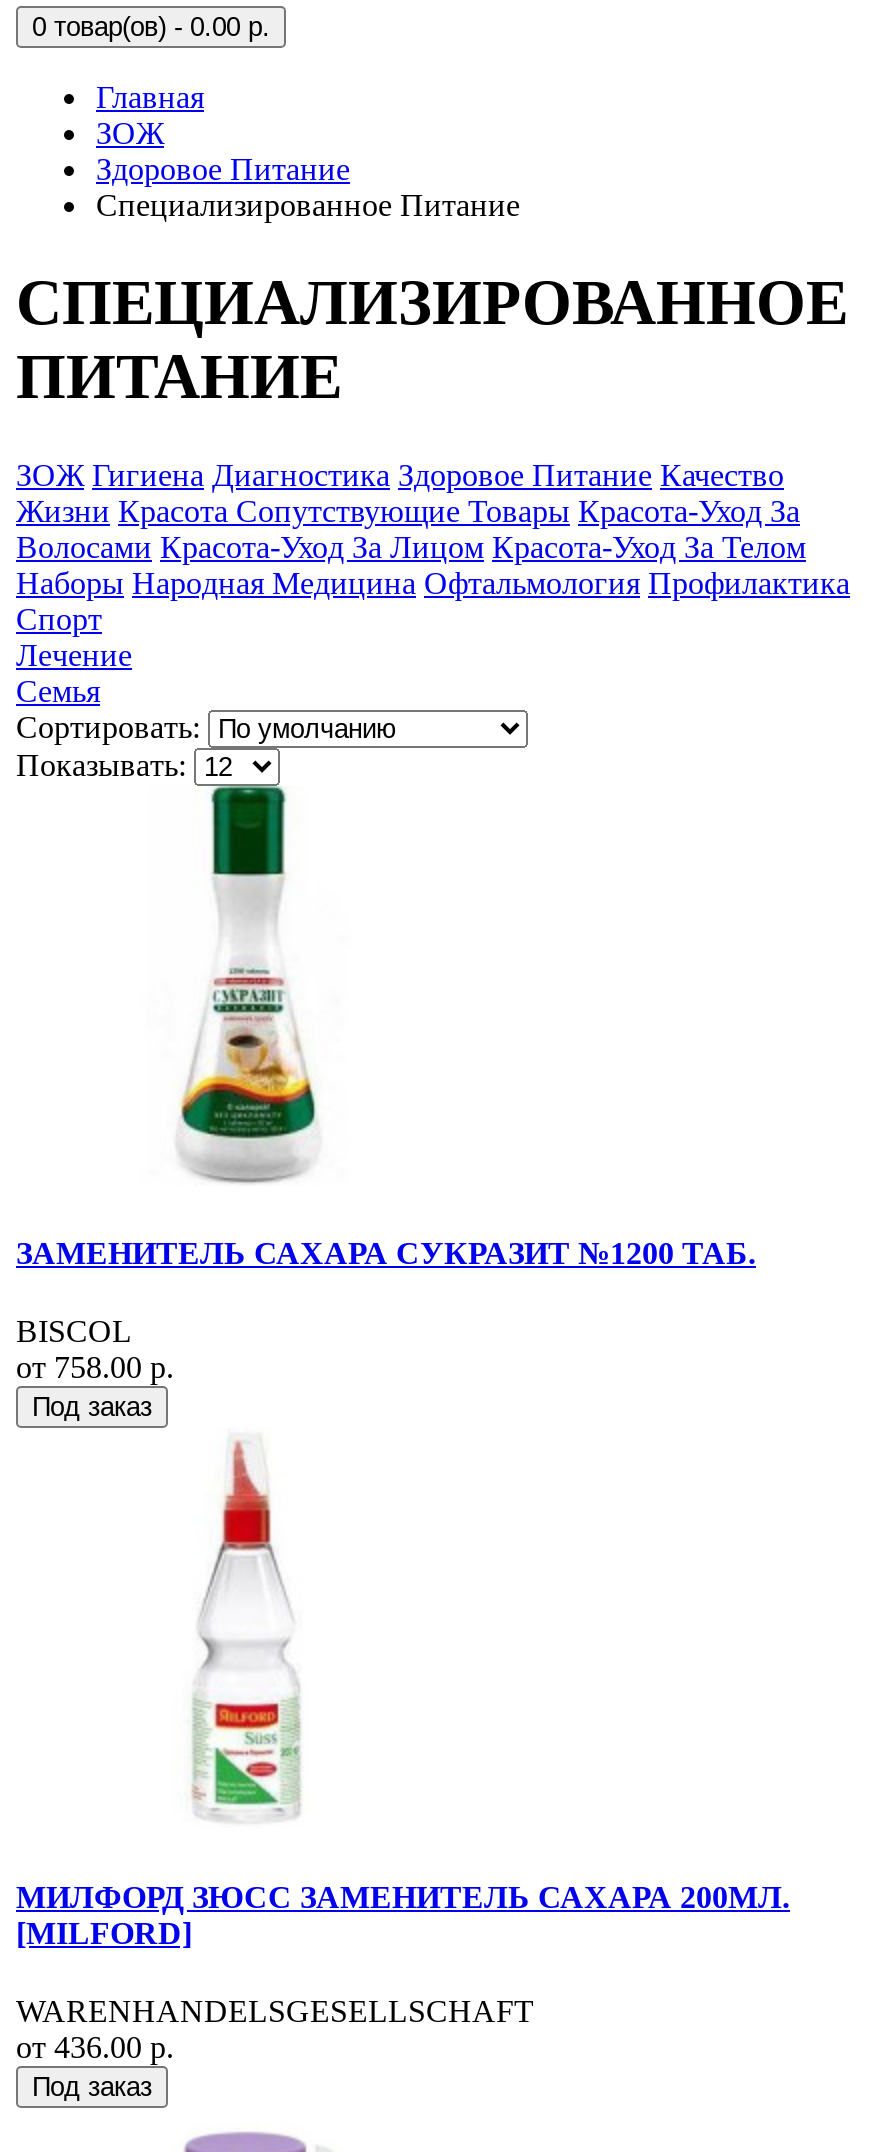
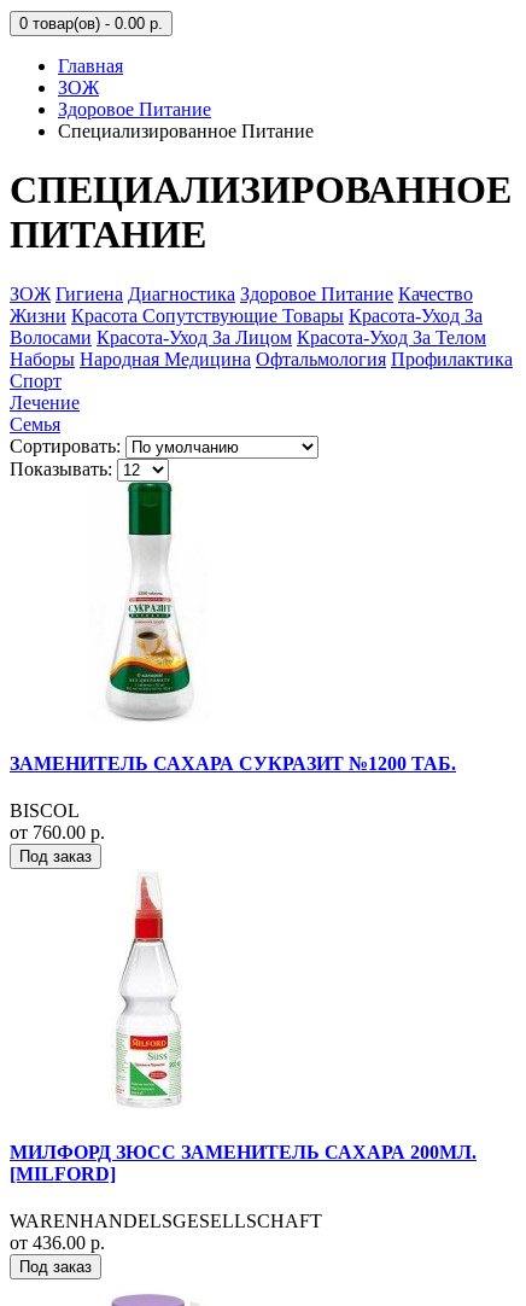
- от 758.00 р.
+ от 760.00 р.
